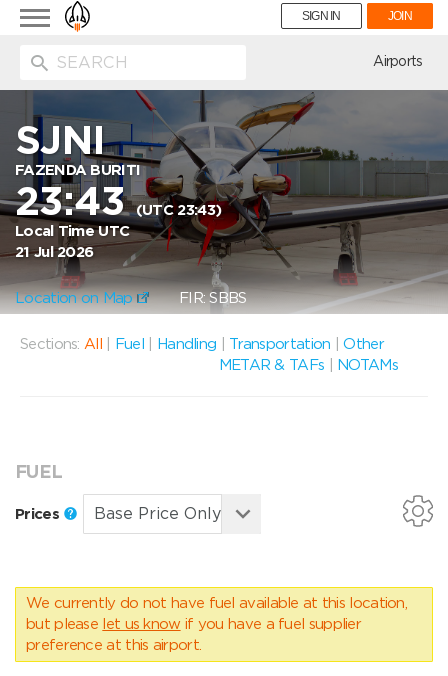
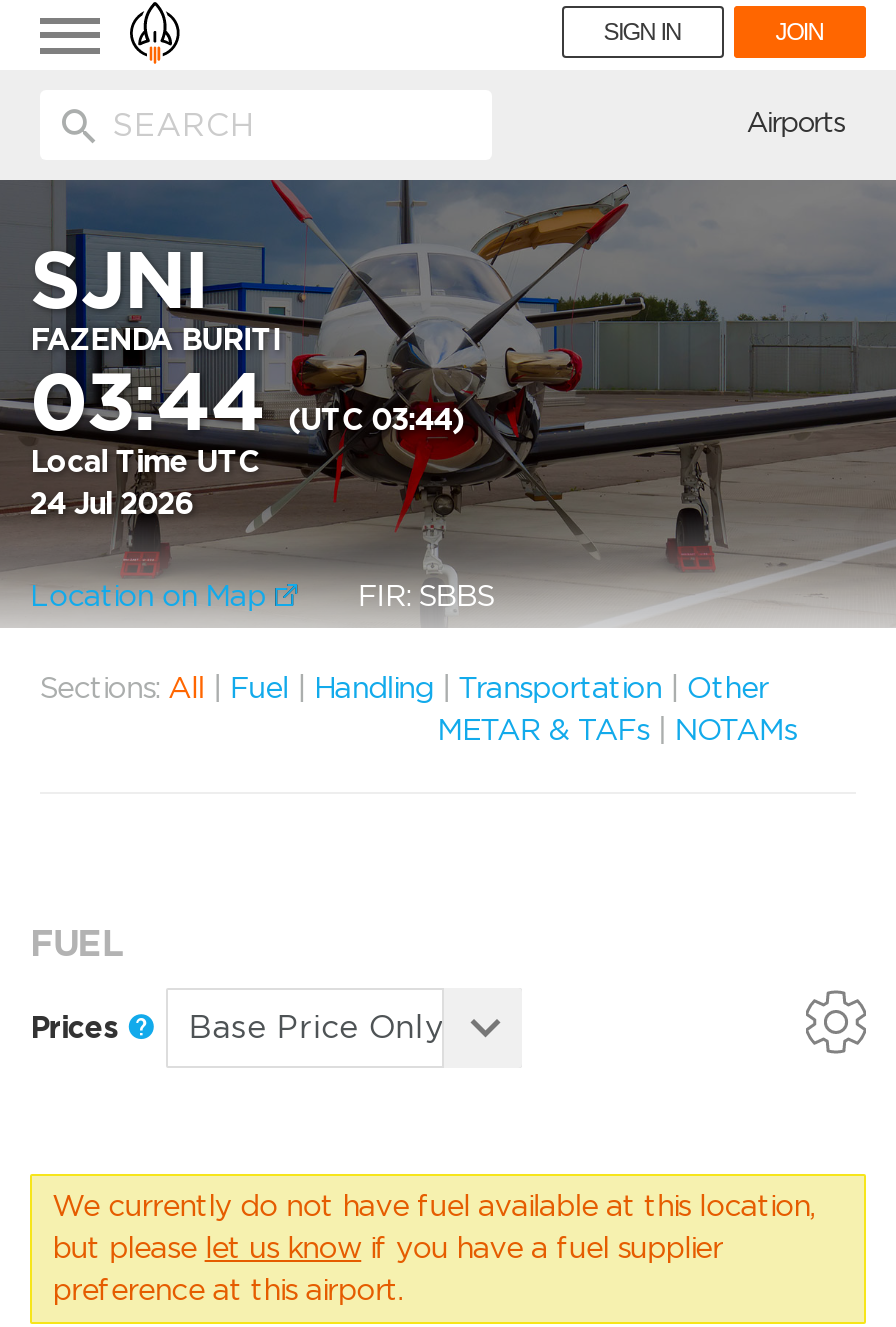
- 23:43 (UTC 23:43)
+ 03:44 (UTC 03:44)

- 21 Jul 2026
+ 24 Jul 2026
